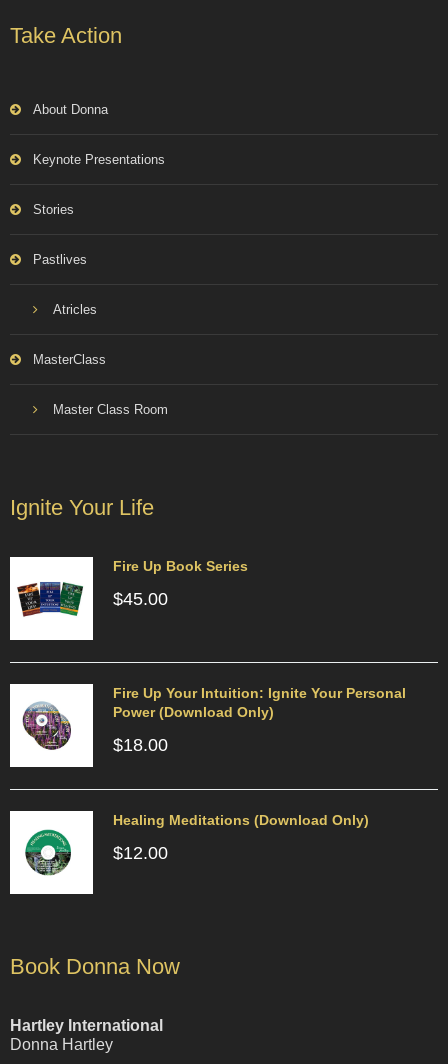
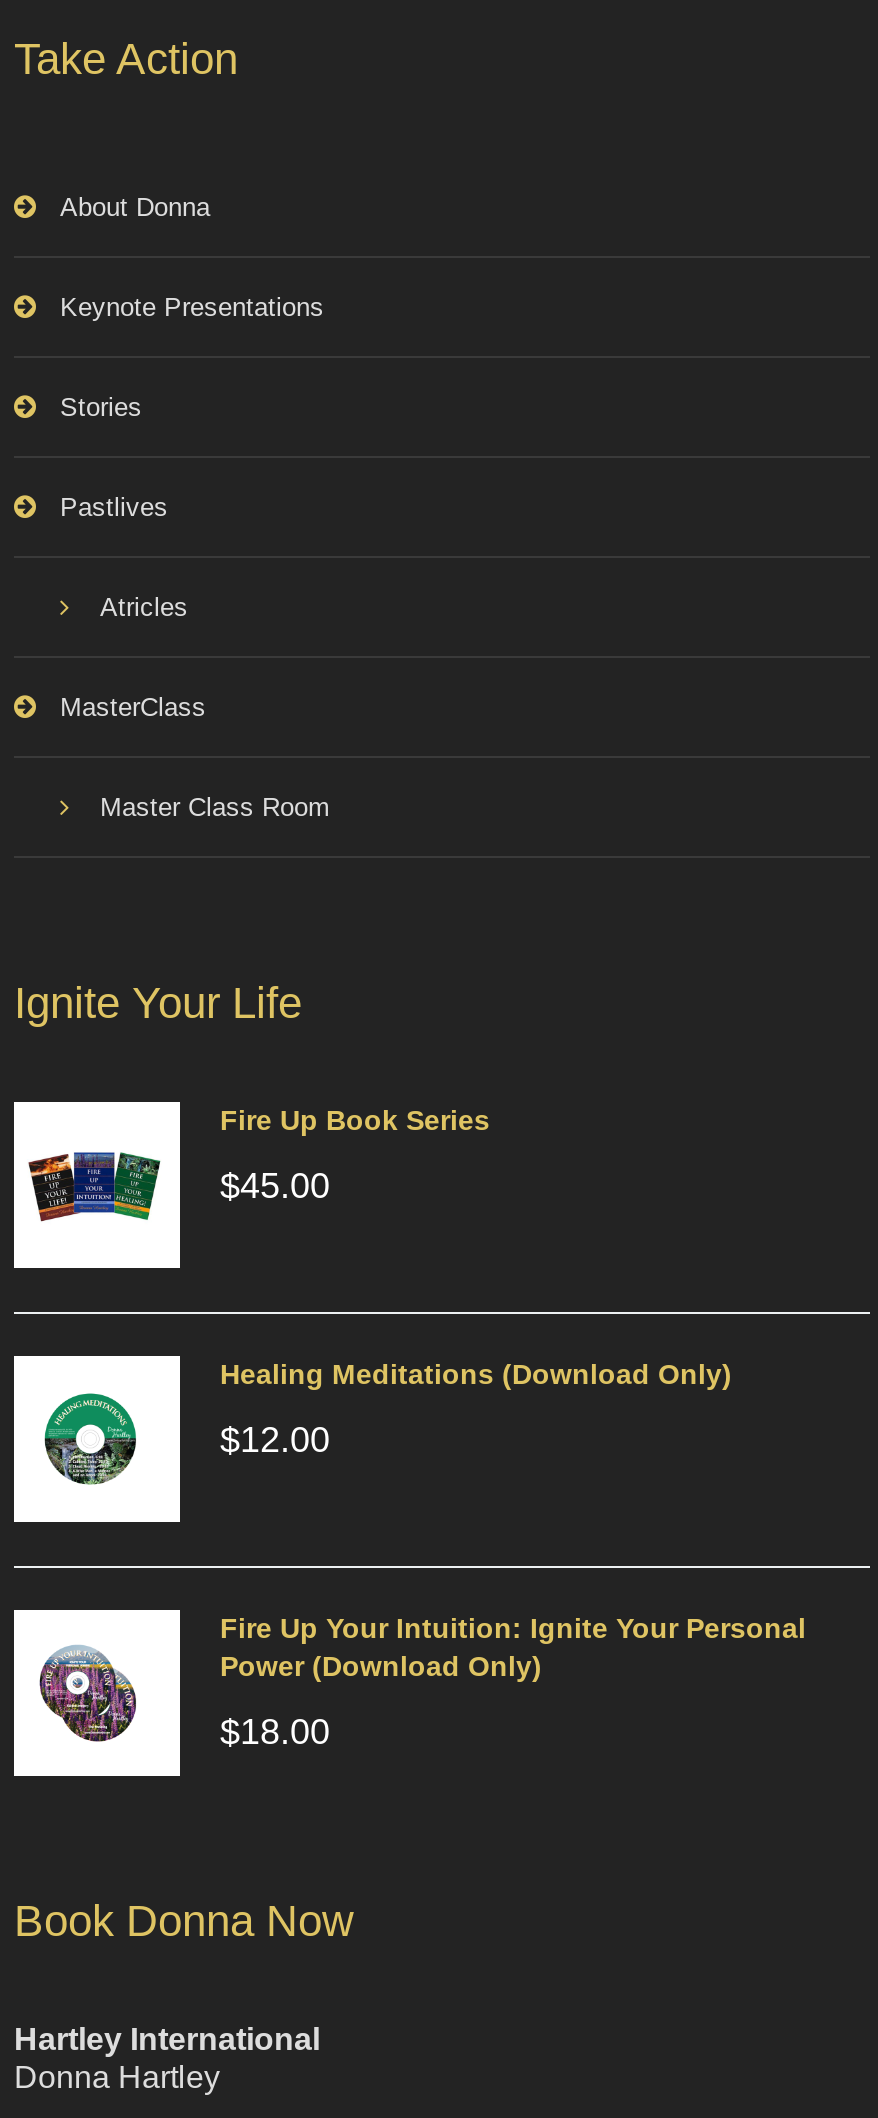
moved down: Fire Up Your Intuition: Ignite Your Personal | Power (Download Only) | $18.00

moved up: Healing Meditations (Download Only) | $12.00
